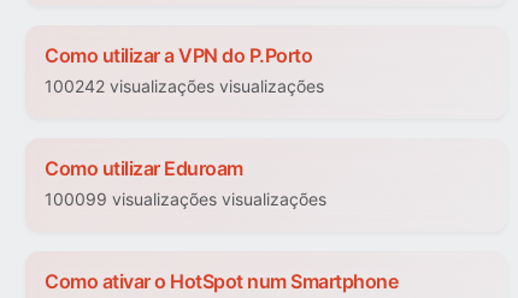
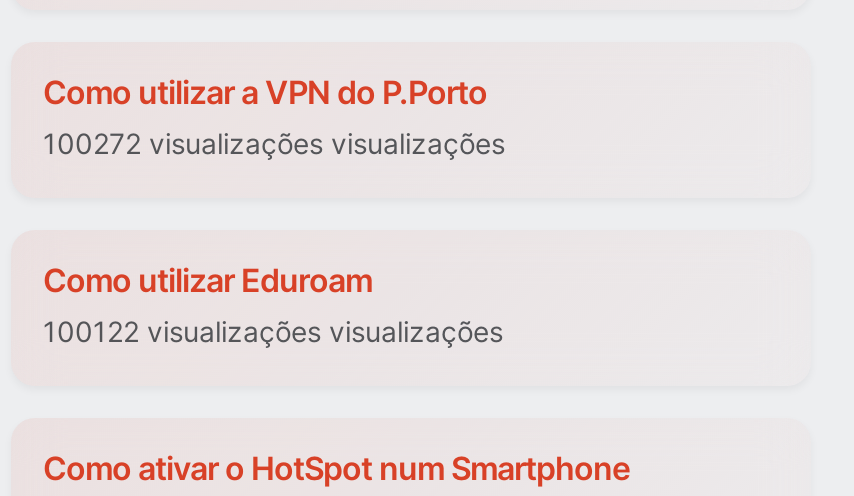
- 100242 visualizações visualizações
+ 100272 visualizações visualizações

- 100099 visualizações visualizações
+ 100122 visualizações visualizações
